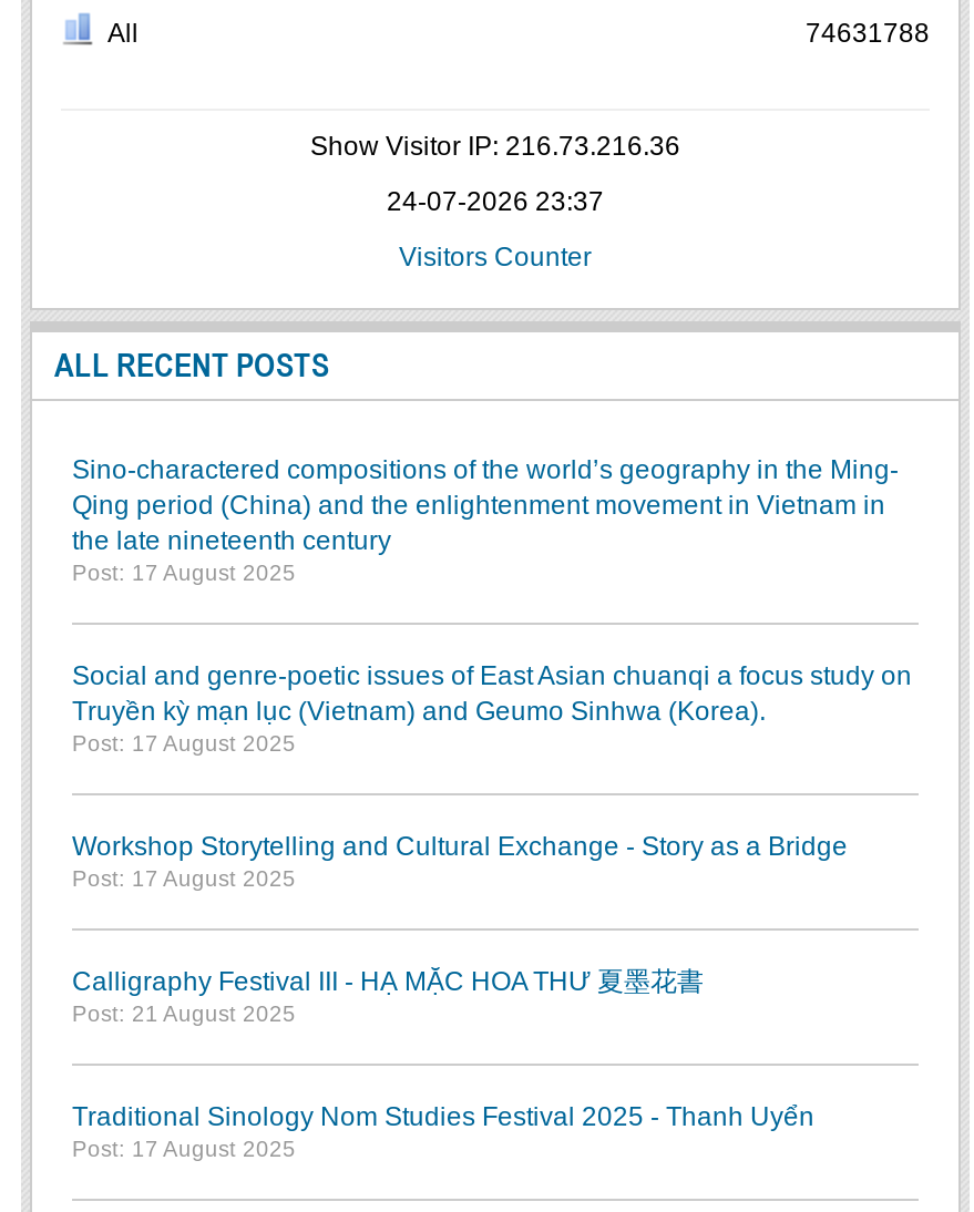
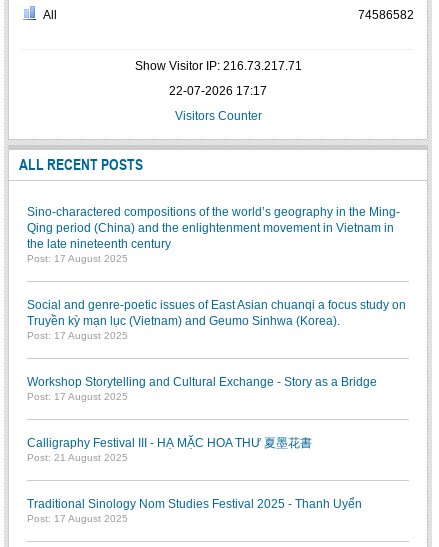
- 74631788
+ 74586582

- Show Visitor IP: 216.73.216.36
+ Show Visitor IP: 216.73.217.71

- 24-07-2026 23:37
+ 22-07-2026 17:17
